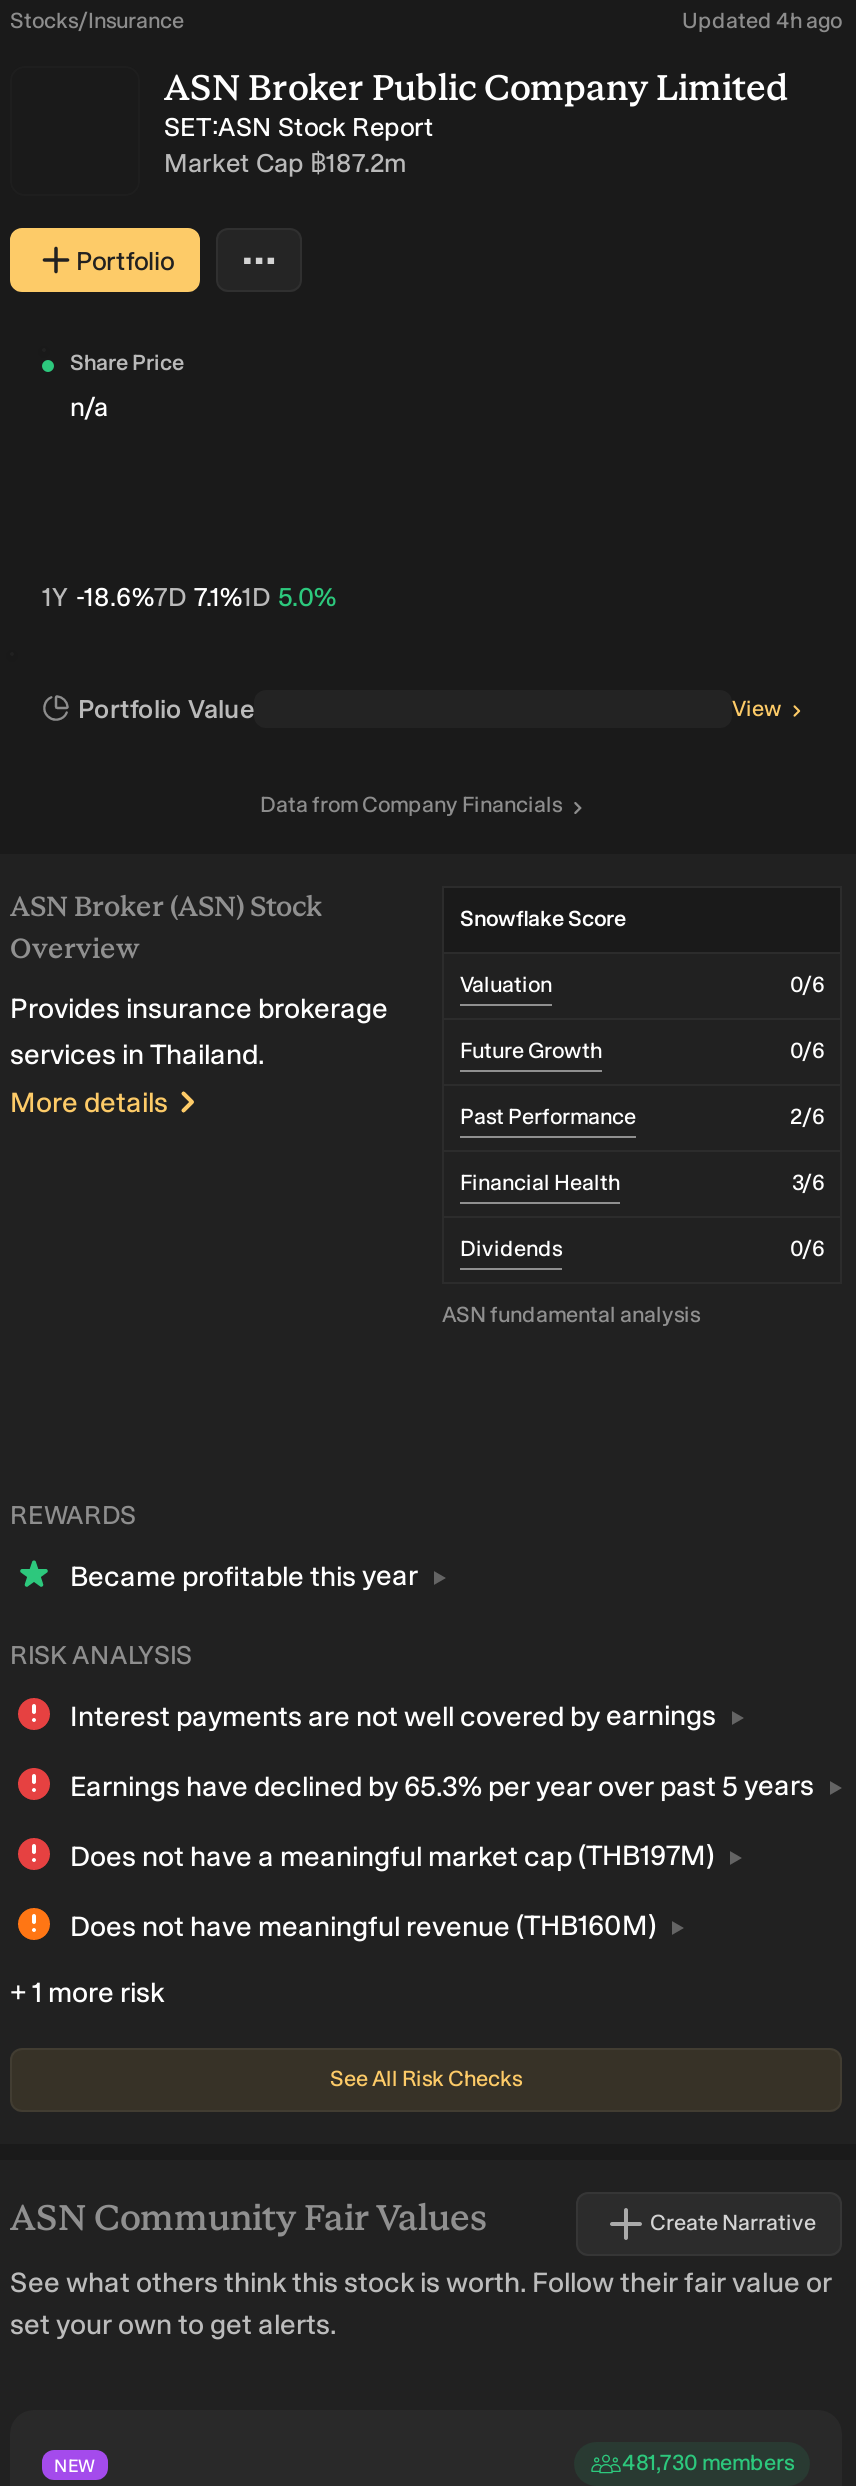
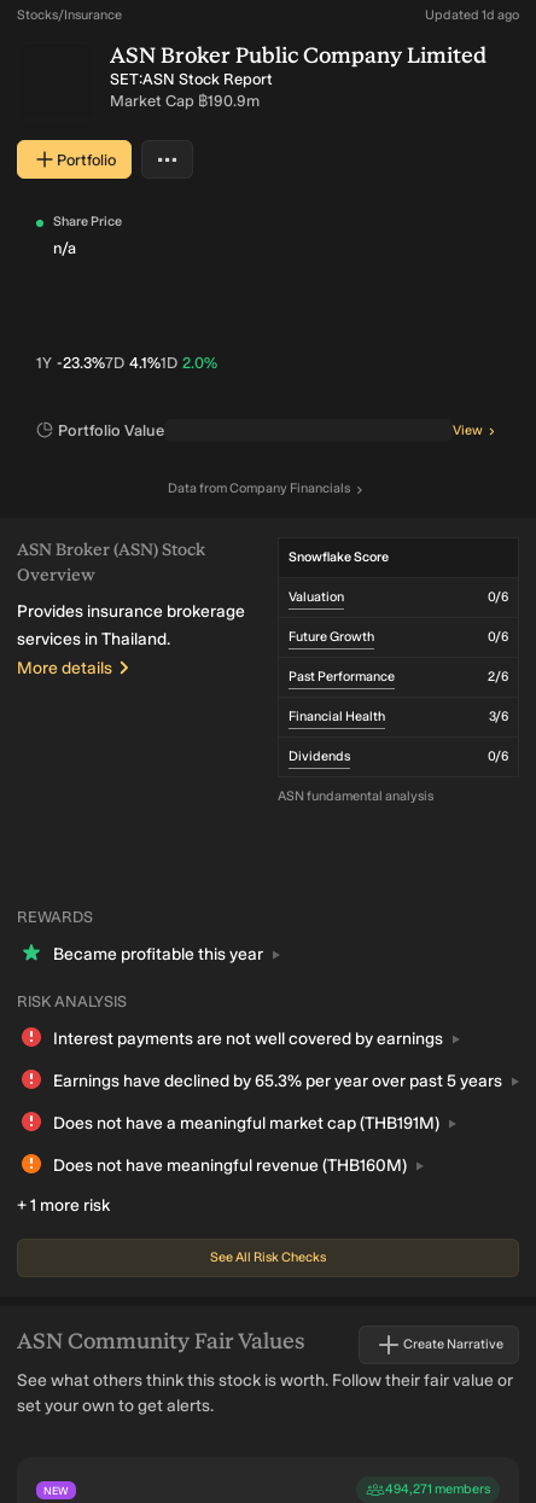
- Updated 4h ago
+ Updated 1d ago

- Market Cap ฿187.2m
+ Market Cap ฿190.9m

- 1Y -18.6%7D 7.1%1D 5.0%
+ 1Y -23.3%7D 4.1%1D 2.0%

- Does not have a meaningful market cap (THB197M)
+ Does not have a meaningful market cap (THB191M)

- 481,730 members
+ 494,271 members
